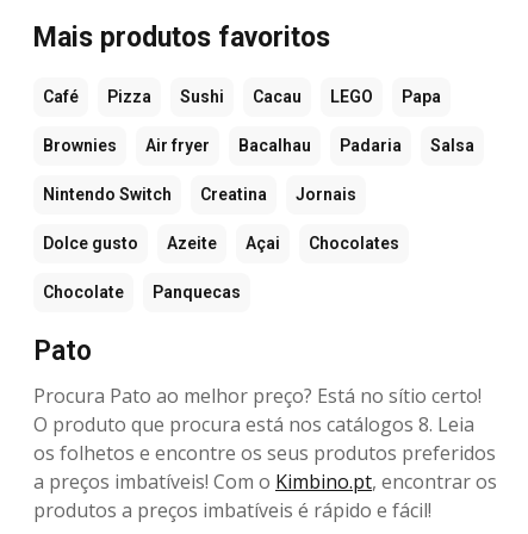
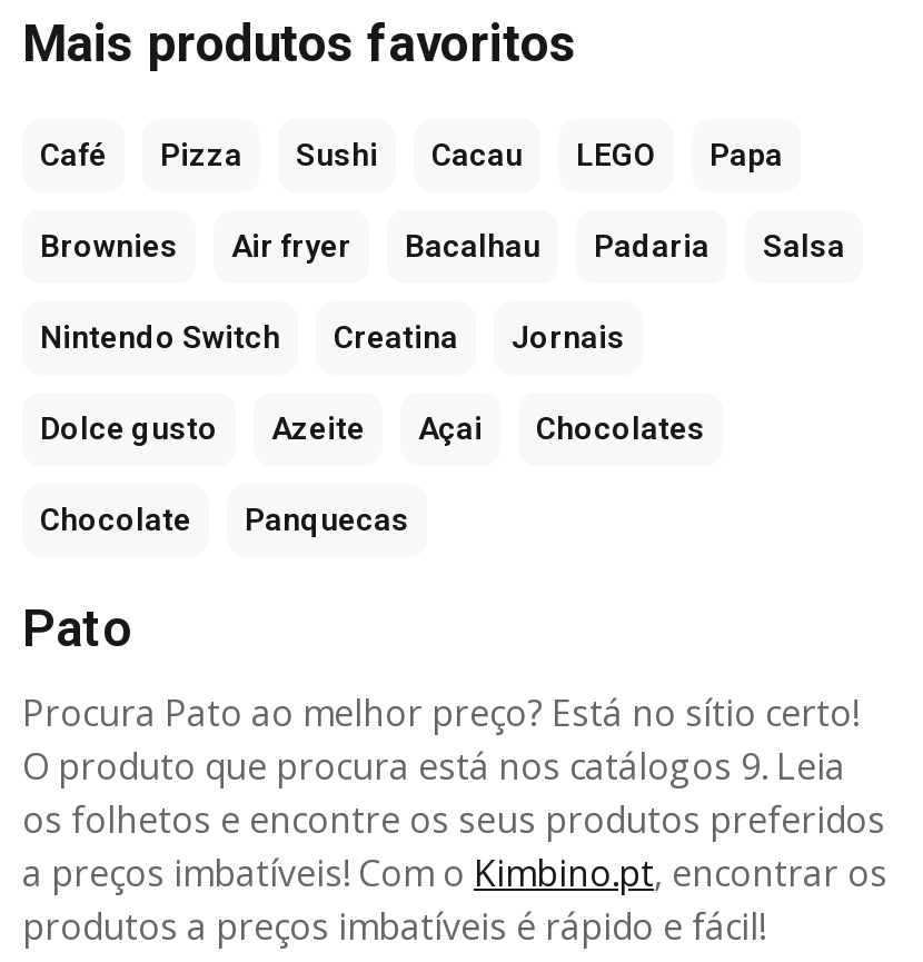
- O produto que procura está nos catálogos 8. Leia
+ O produto que procura está nos catálogos 9. Leia
